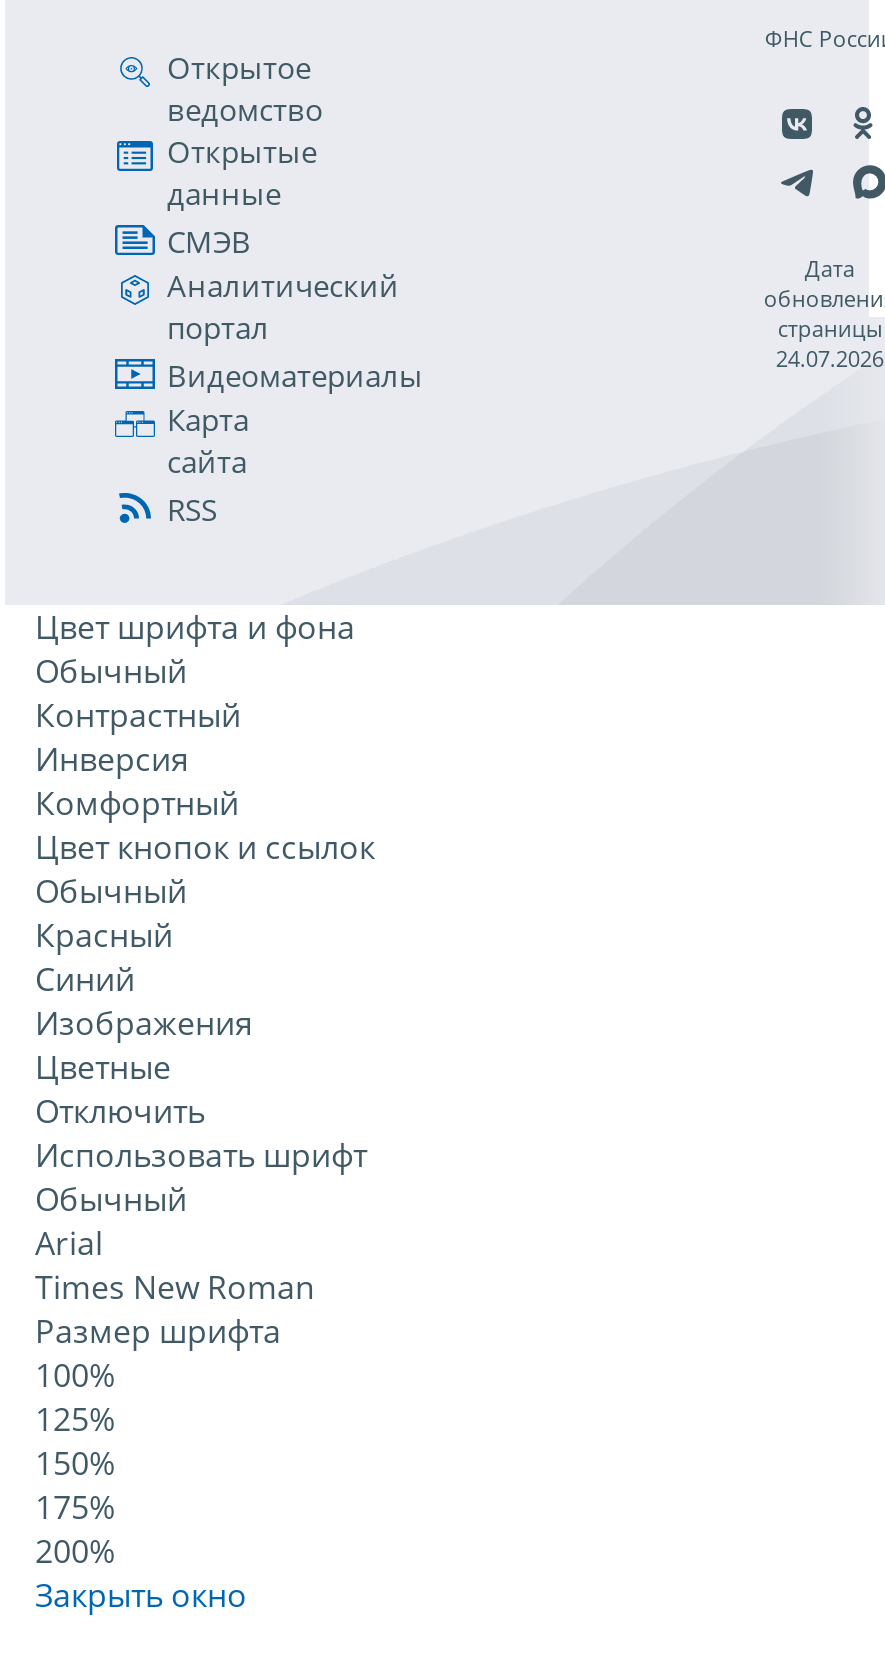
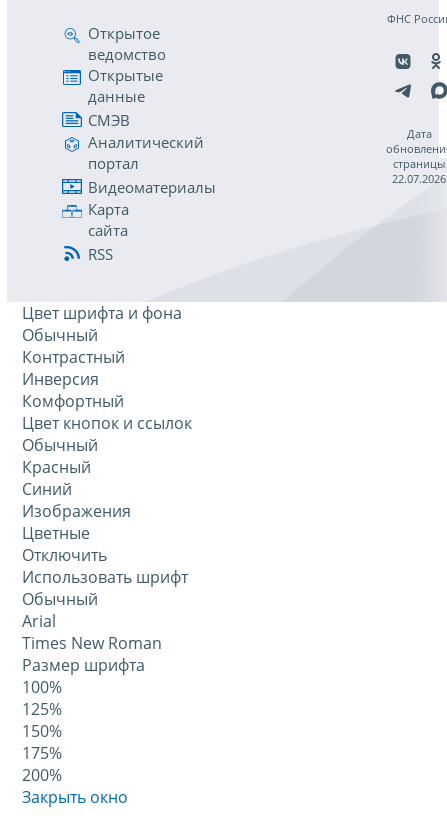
- 24.07.2026
+ 22.07.2026
